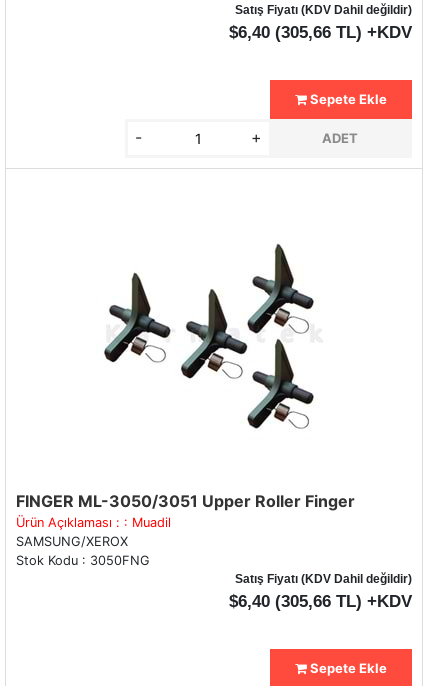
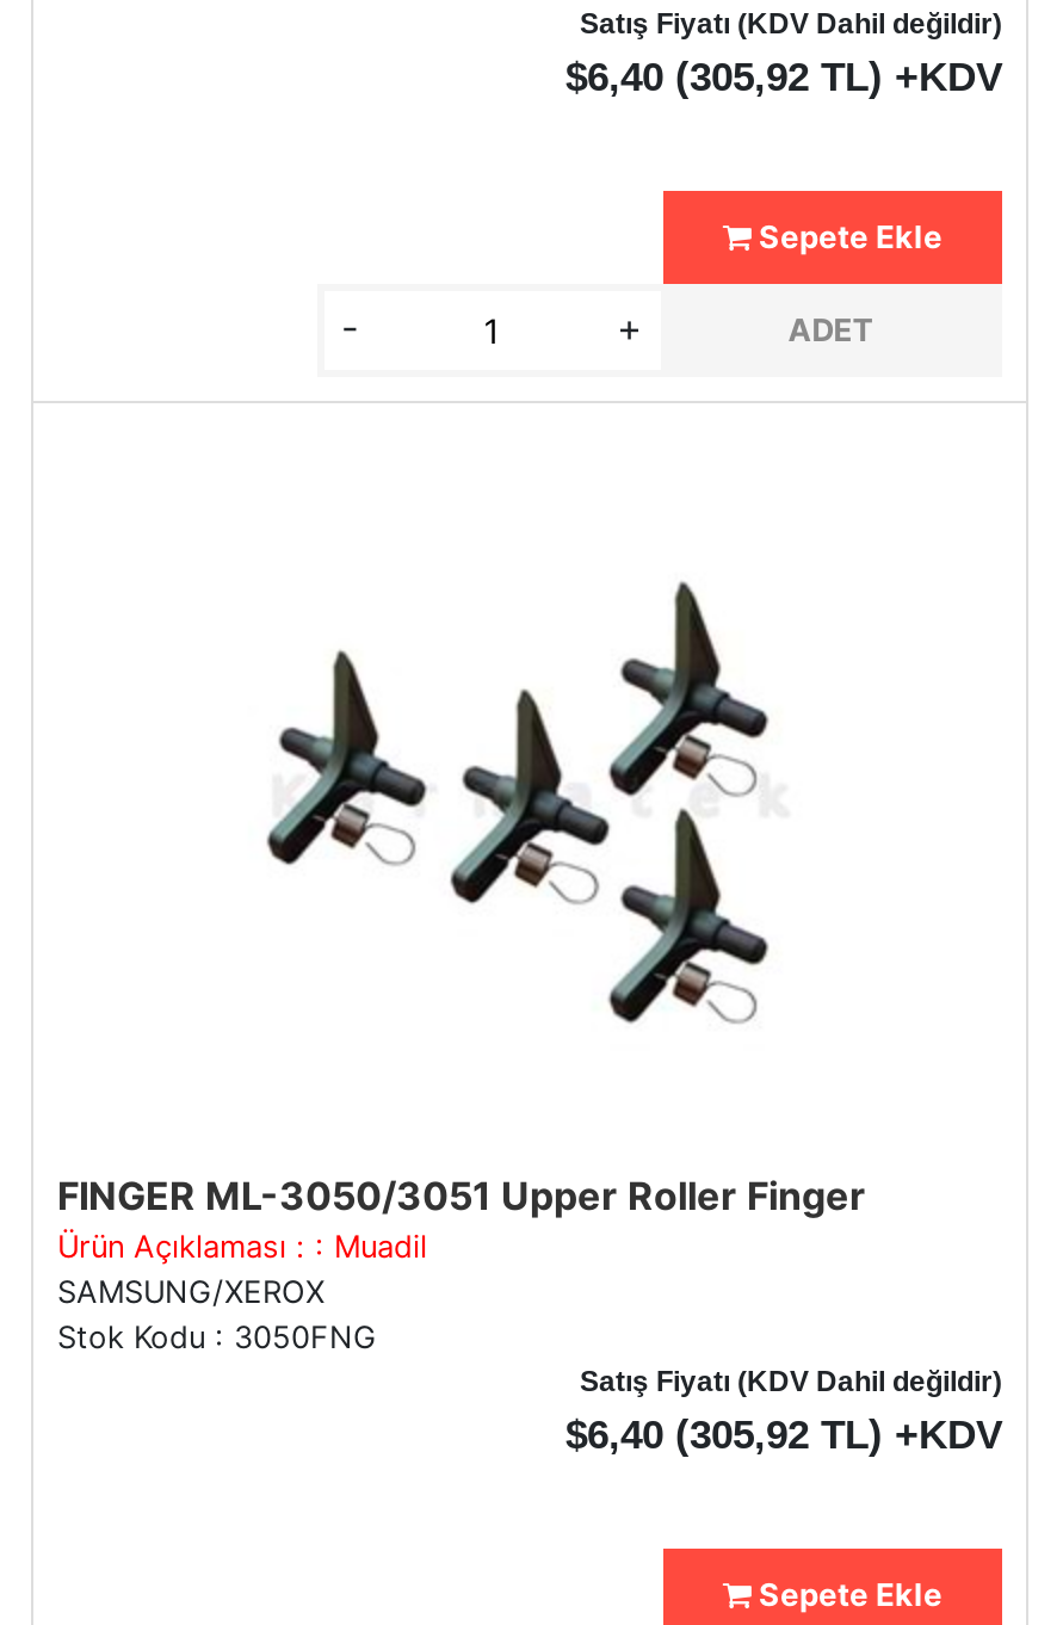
- $6,40 (305,66 TL) +KDV
+ $6,40 (305,92 TL) +KDV

- $6,40 (305,66 TL) +KDV
+ $6,40 (305,92 TL) +KDV
